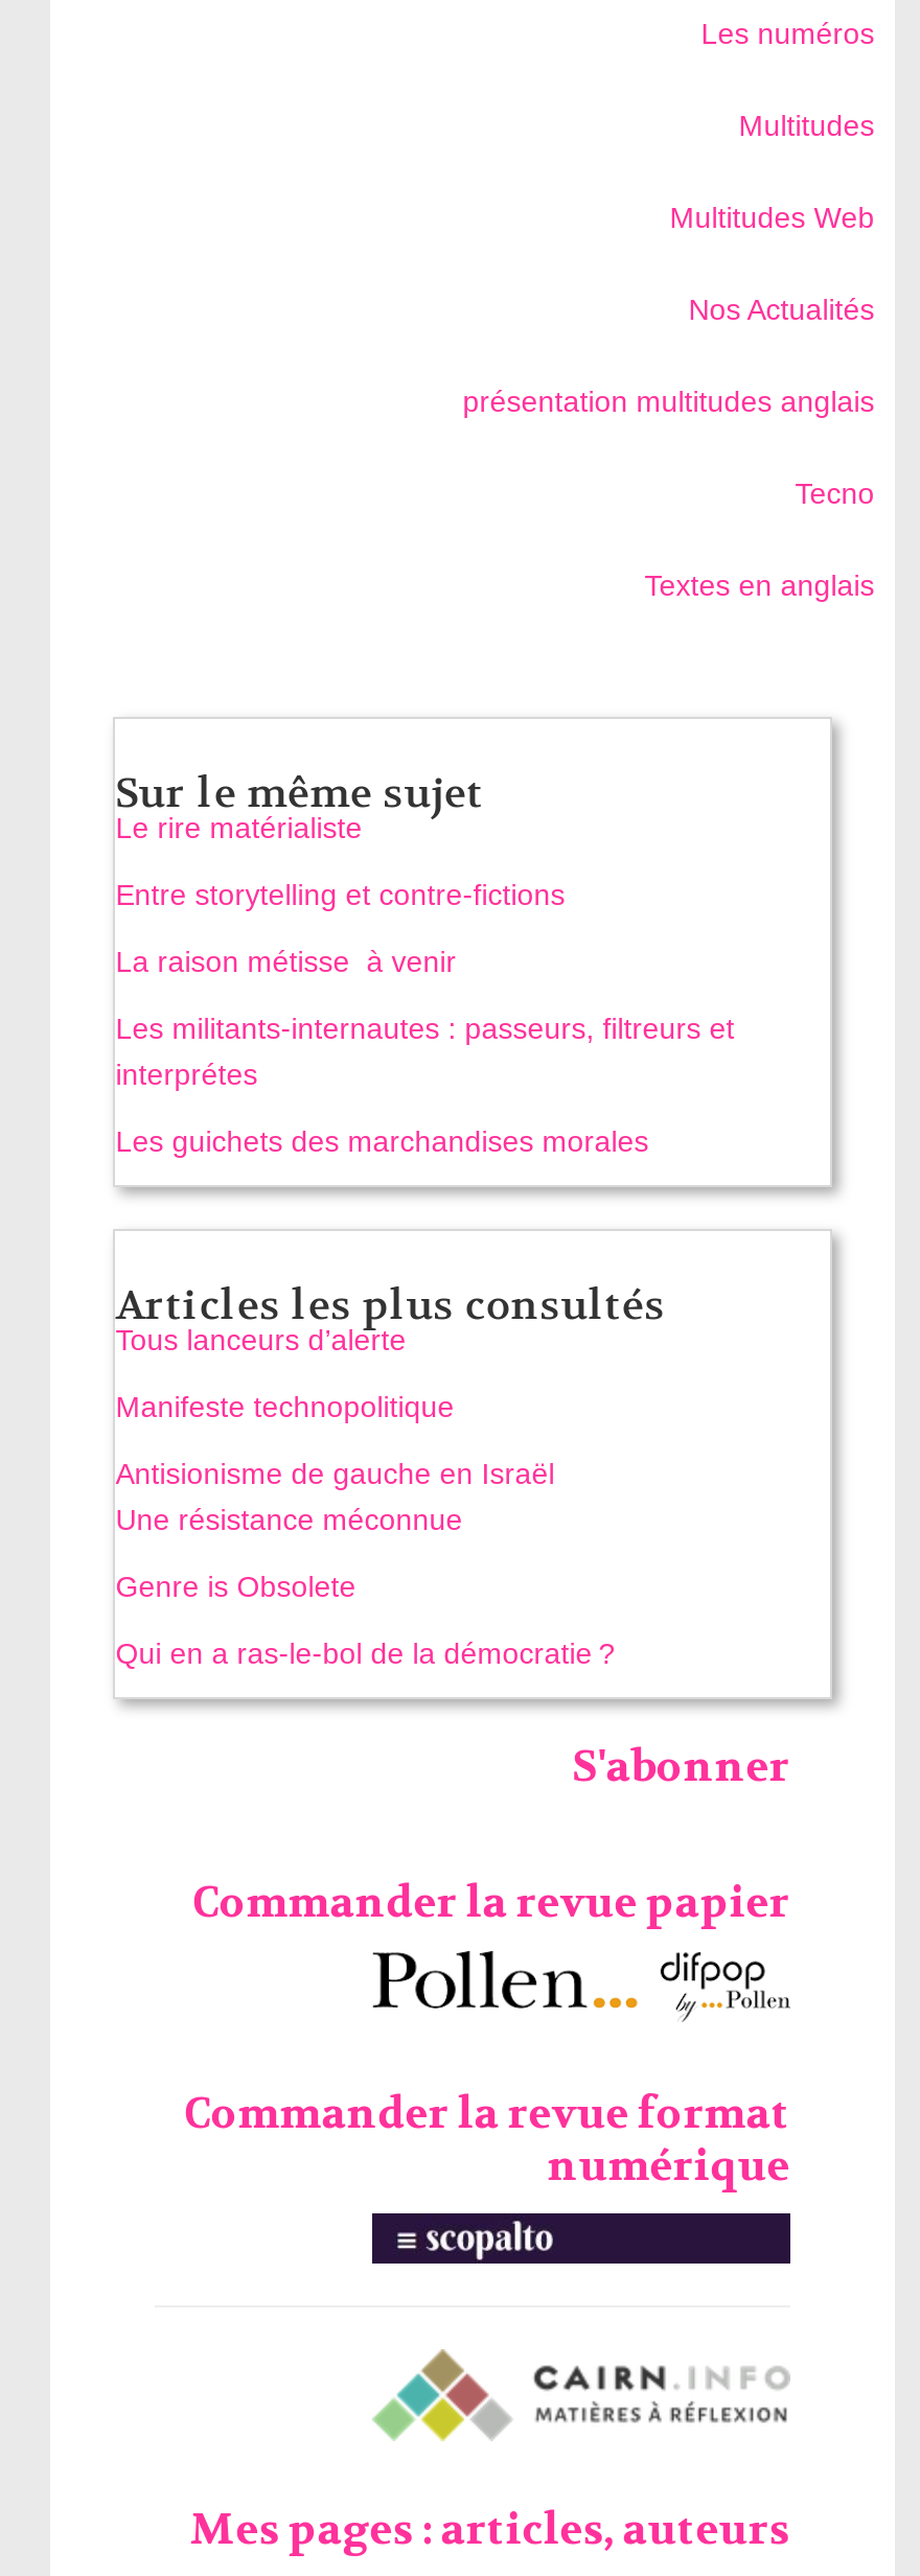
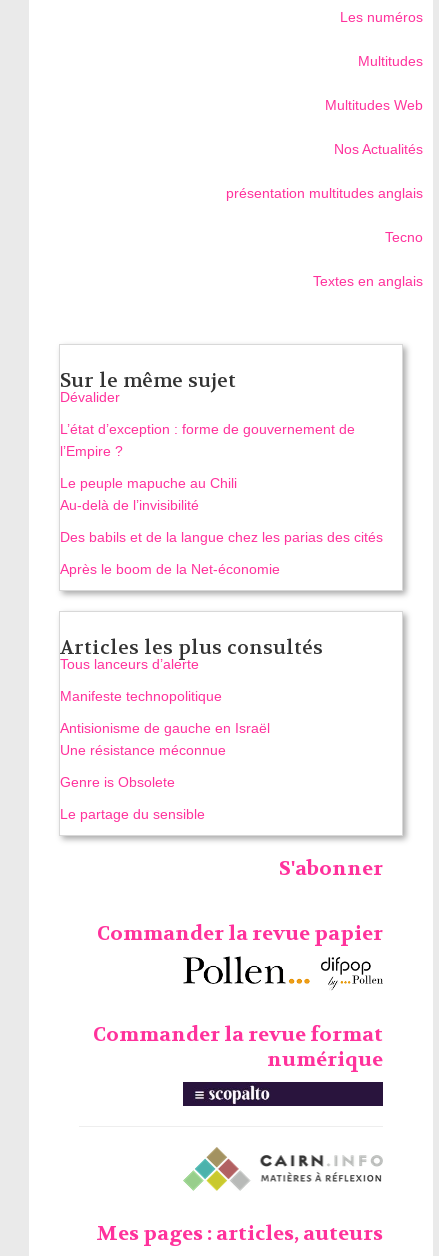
- Le rire matérialiste
+ Dévalider

- Entre storytelling et contre-fictions
+ L’état d’exception : forme de gouvernement de
+ l’Empire ?

- La raison métisse à venir
+ Le peuple mapuche au Chili
+ Au-delà de l’invisibilité

- Les militants-internautes : passeurs, filtreurs et
- interprétes
+ Des babils et de la langue chez les parias des cités

- Les guichets des marchandises morales
+ Après le boom de la Net-économie

- Qui en a ras-le-bol de la démocratie ?
+ Le partage du sensible
